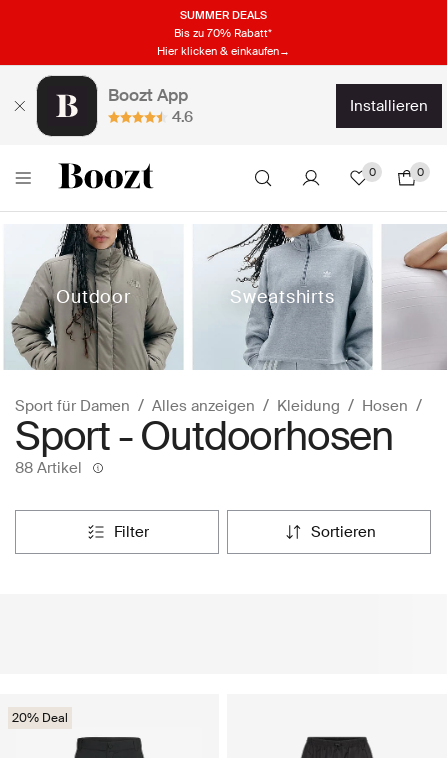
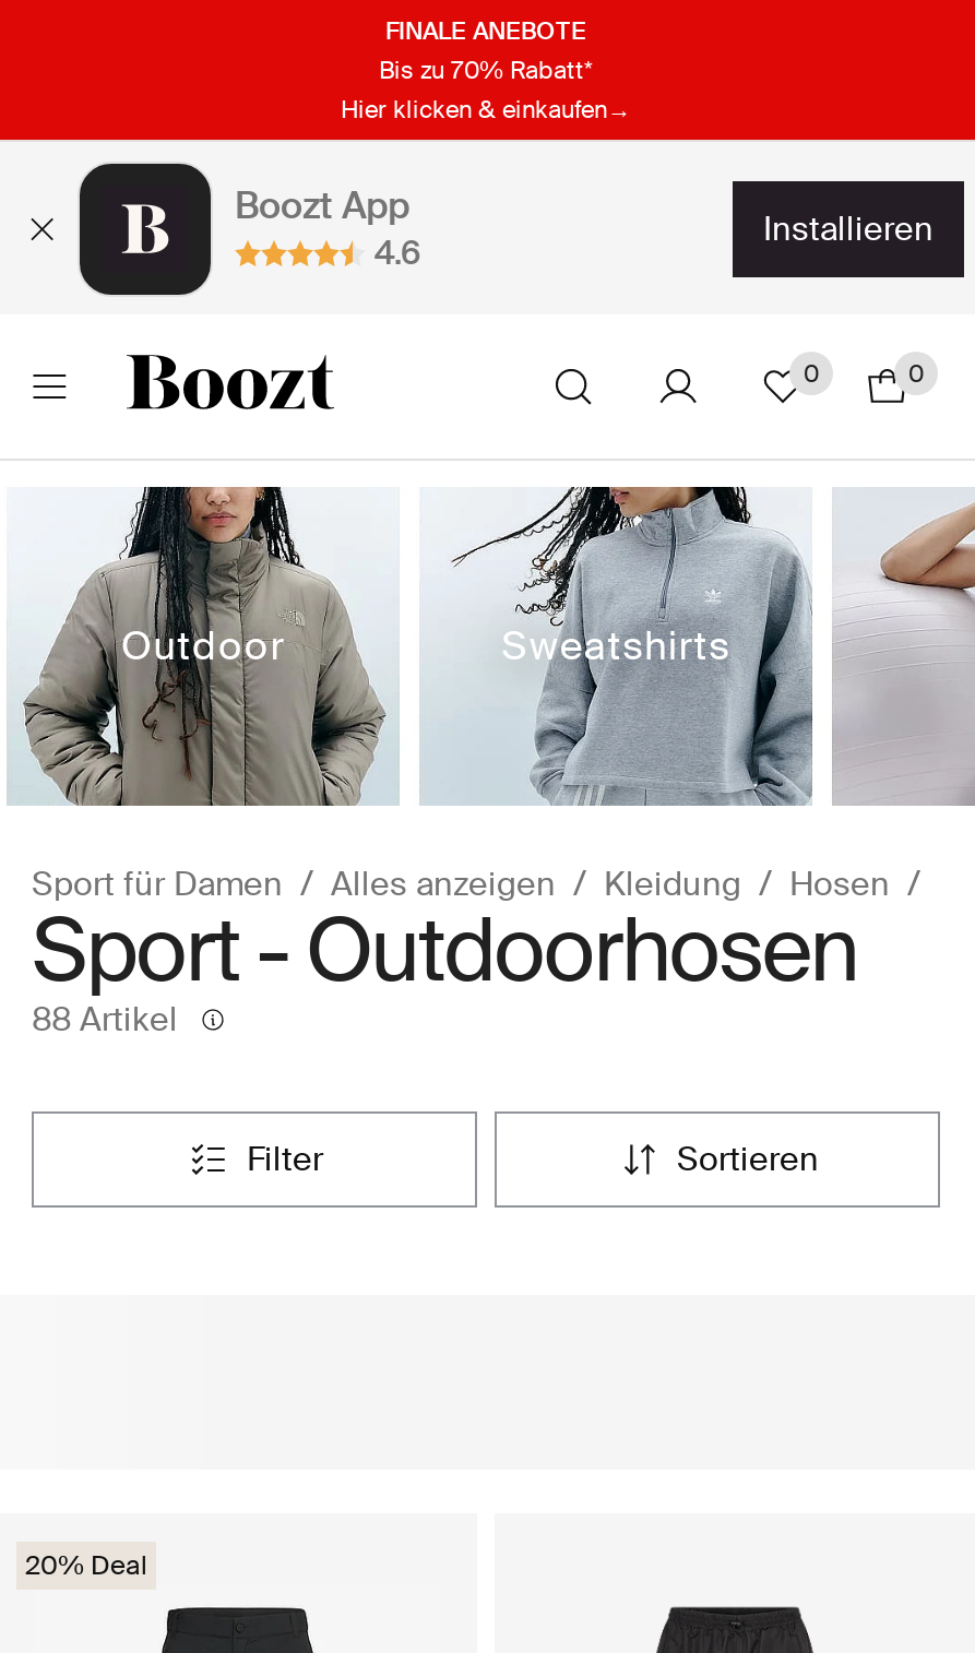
- SUMMER DEALS
+ FINALE ANEBOTE
